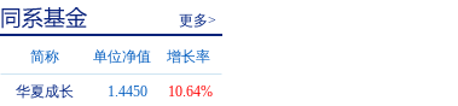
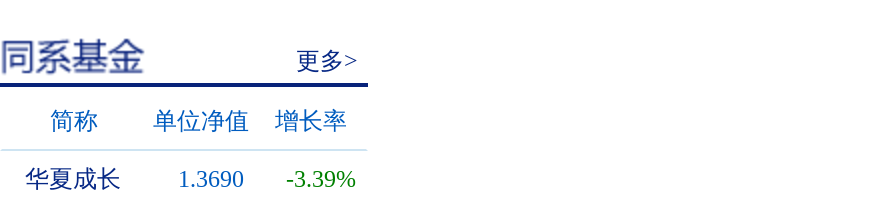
- 1.4450
+ 1.3690

- 10.64%
+ -3.39%
